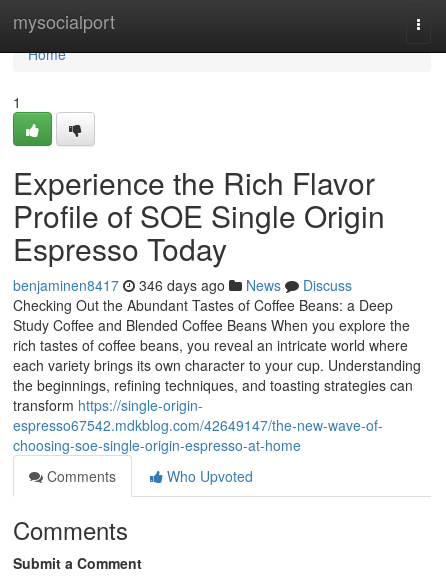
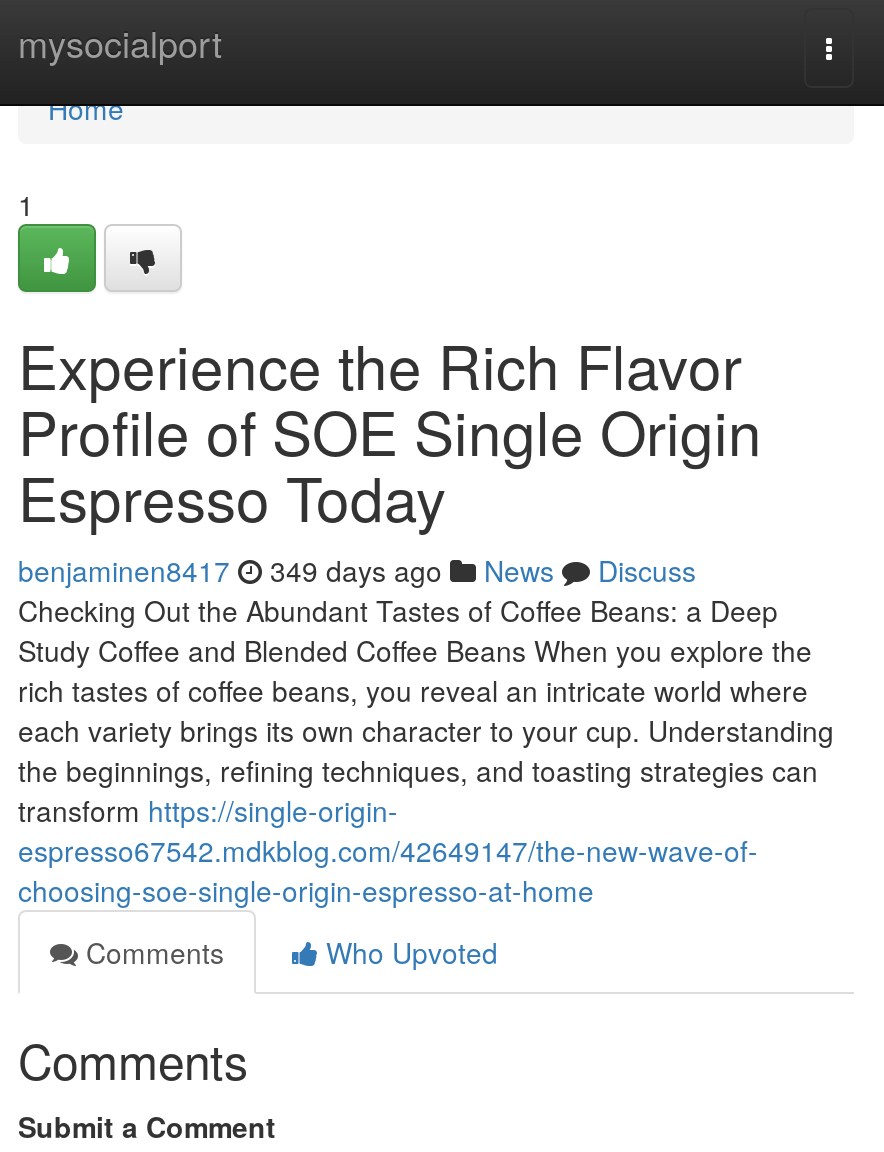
- benjaminen8417 346 days ago News Discuss
+ benjaminen8417 349 days ago News Discuss
